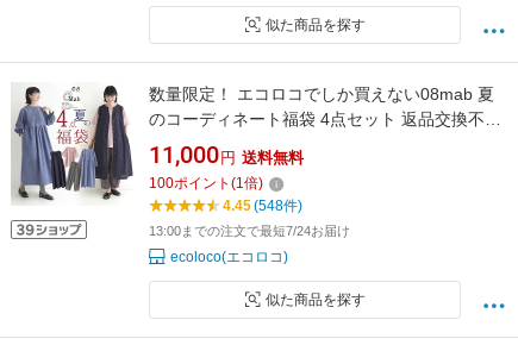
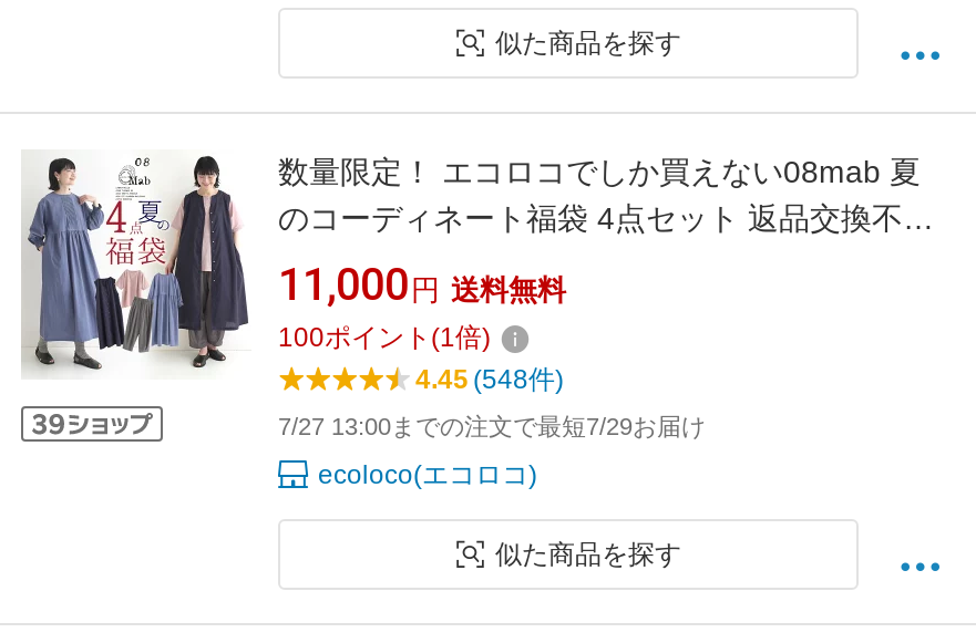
- 13:00までの注文で最短7/24お届け
+ 7/27 13:00までの注文で最短7/29お届け
